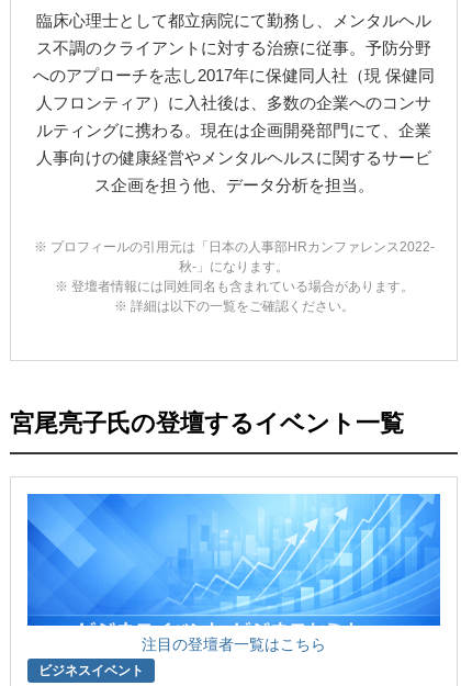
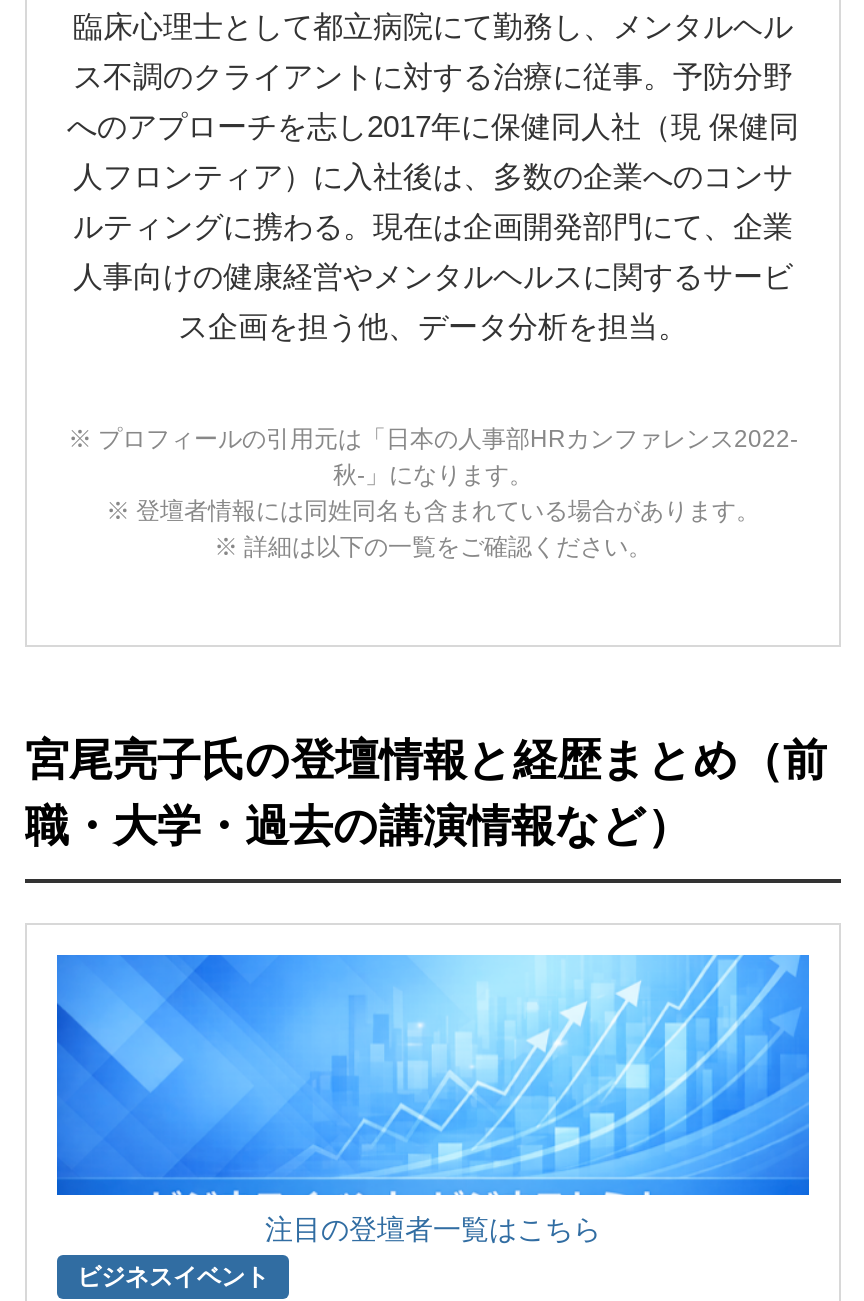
- 宮尾亮子氏の登壇するイベント一覧
+ 宮尾亮子氏の登壇情報と経歴まとめ（前
+ 職・大学・過去の講演情報など）
